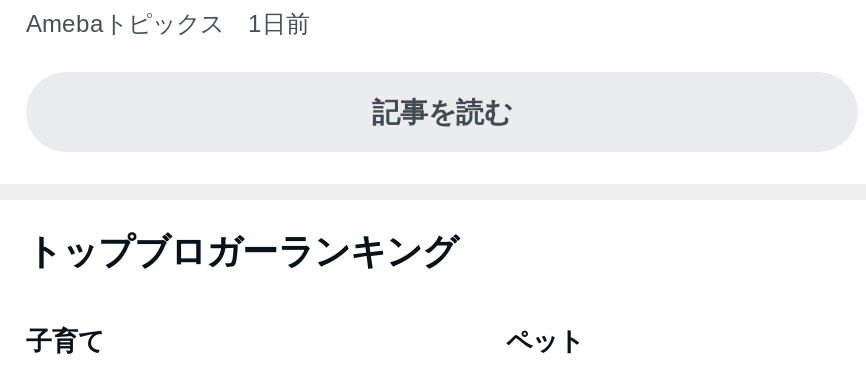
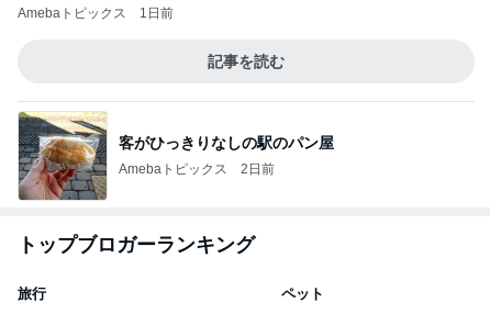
+ [image]
+ 客がひっきりなしの駅のパン屋
+ Amebaトピックス
+ 2日前

- 子育て
+ 旅行
